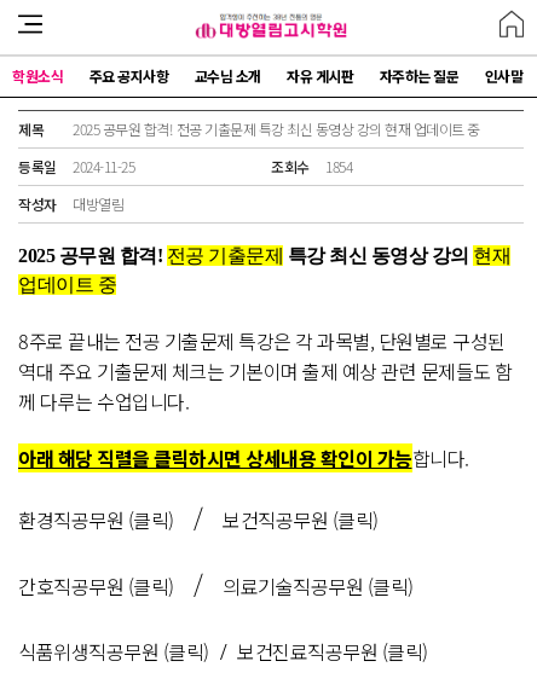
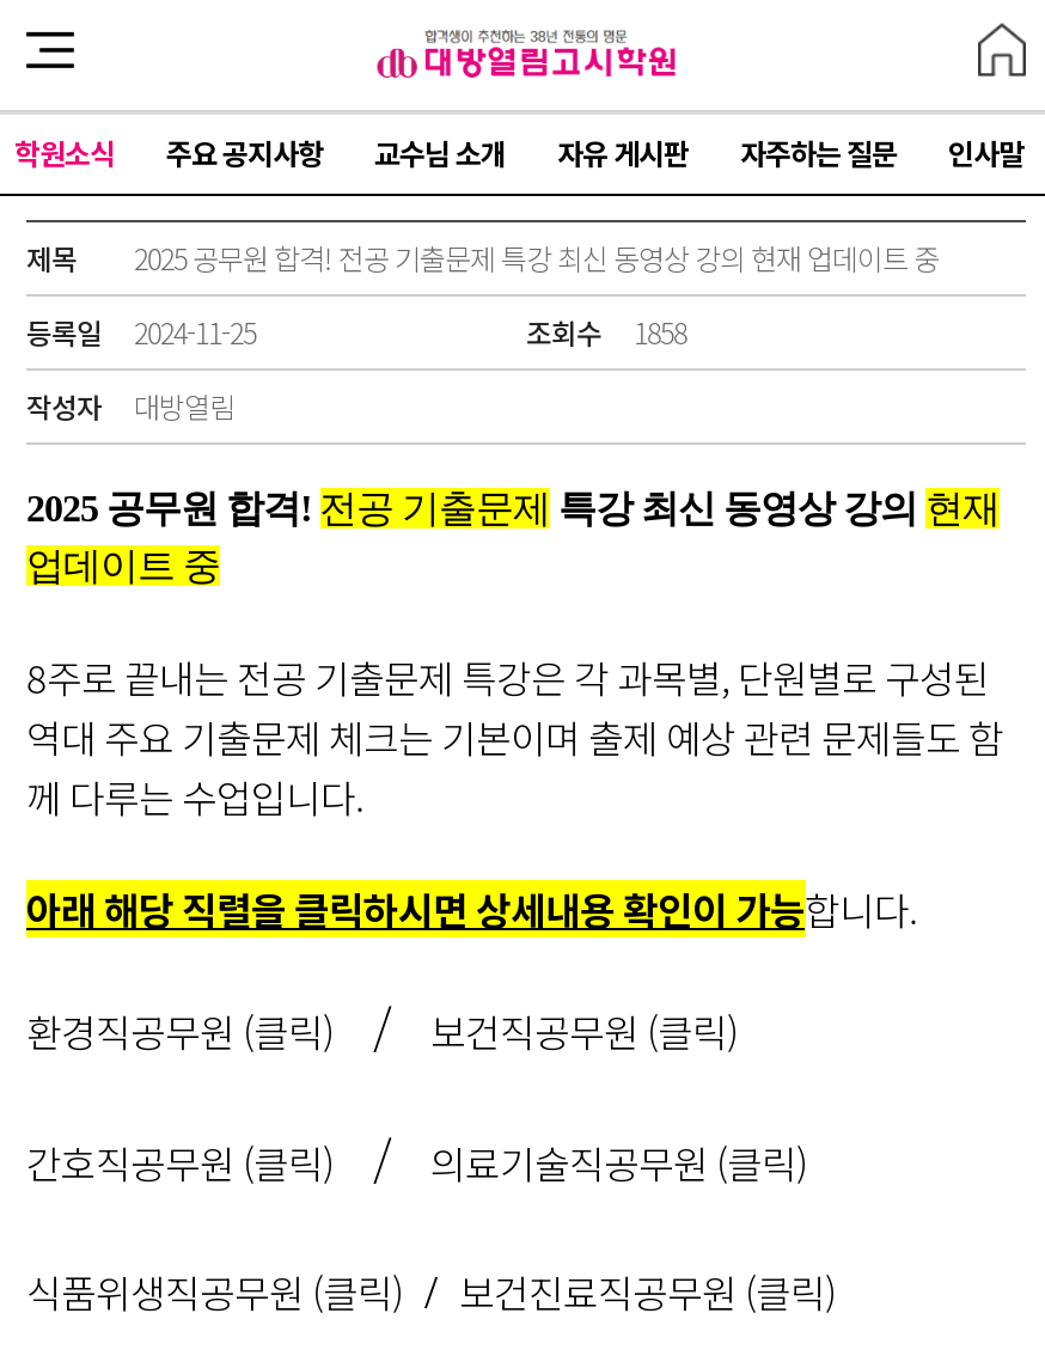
- 조회수 1854
+ 조회수 1858
